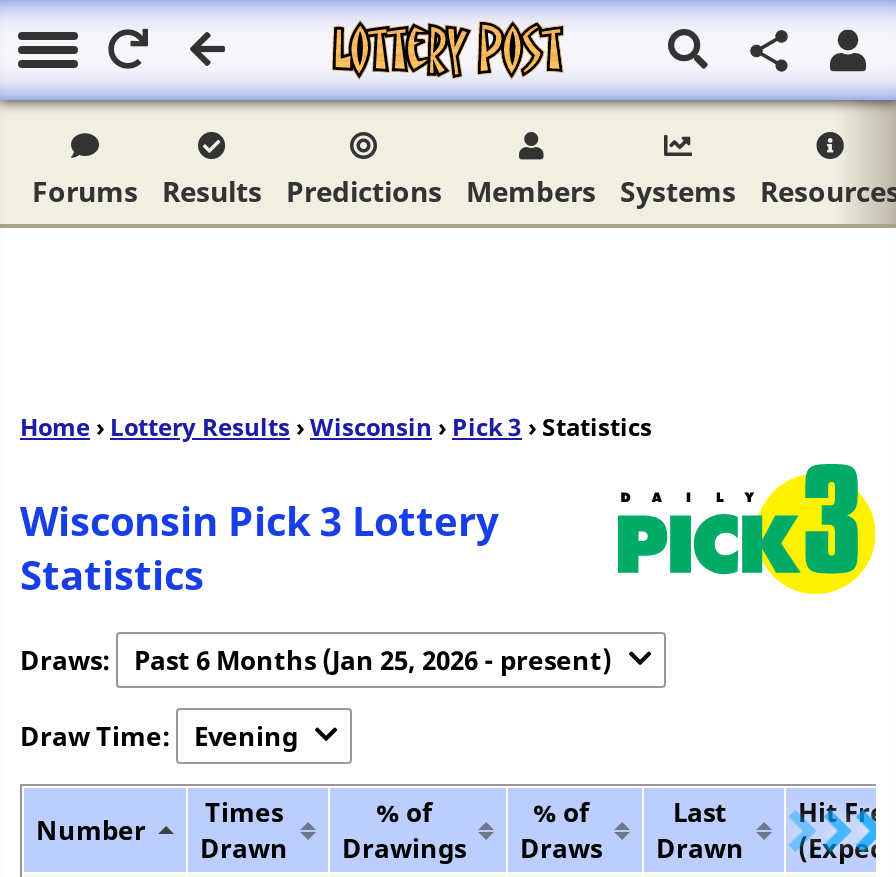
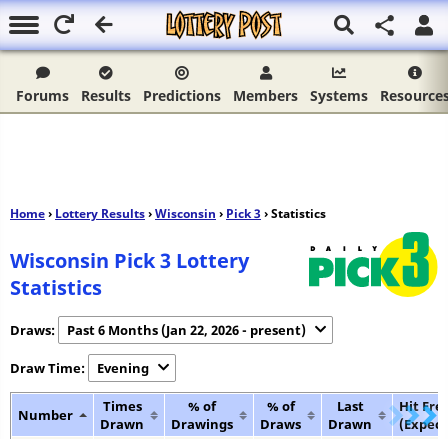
- Past 6 Months (Jan 25, 2026 - present)
+ Past 6 Months (Jan 22, 2026 - present)
